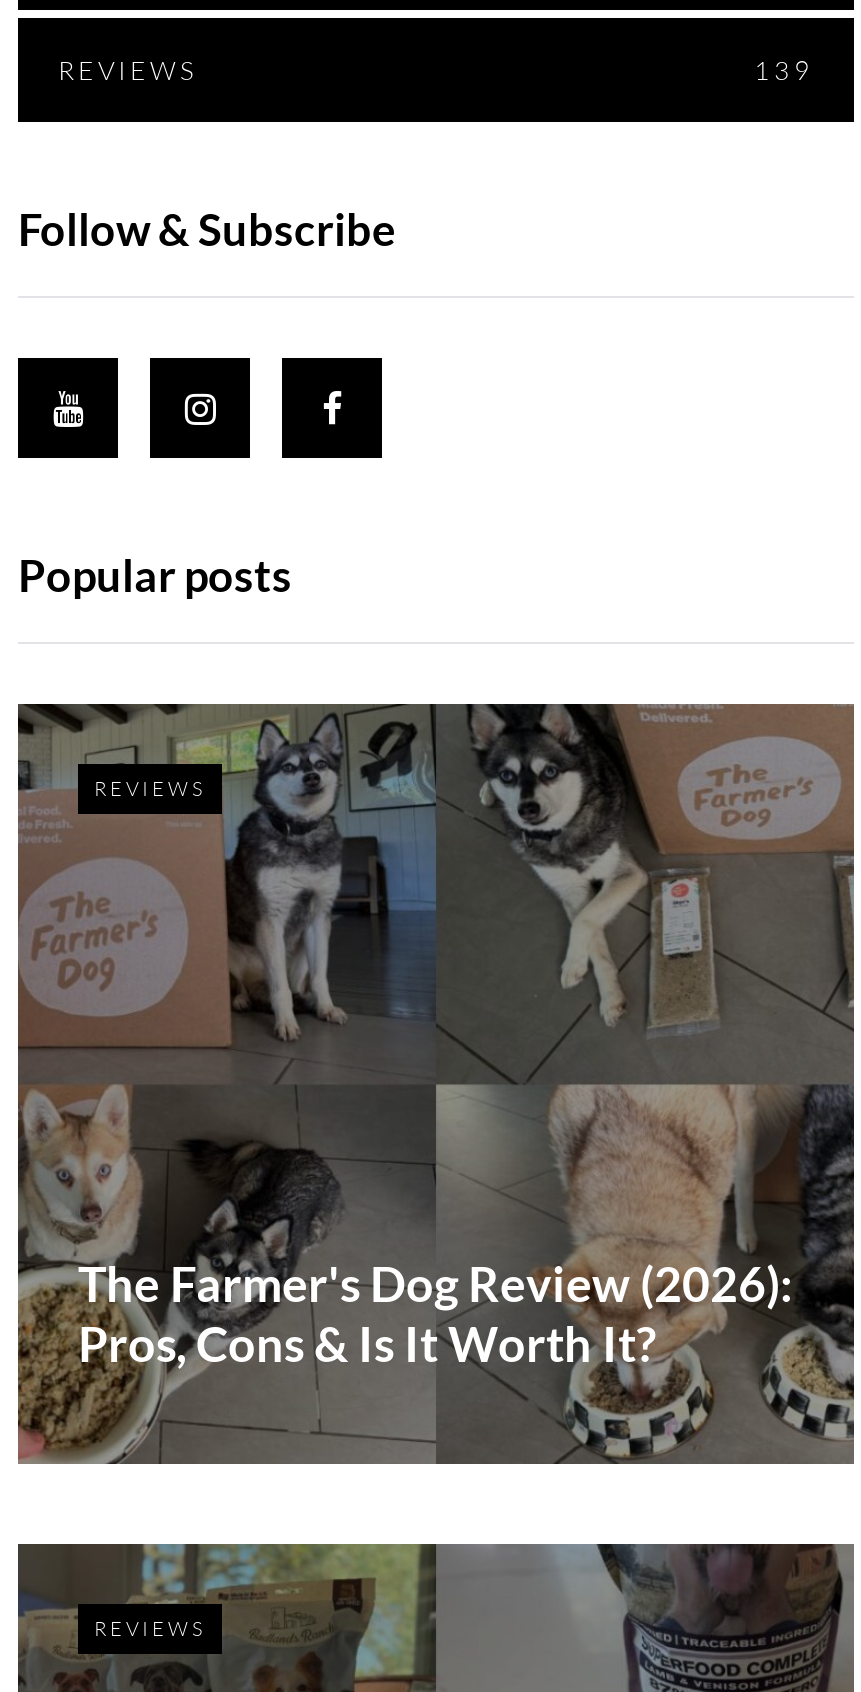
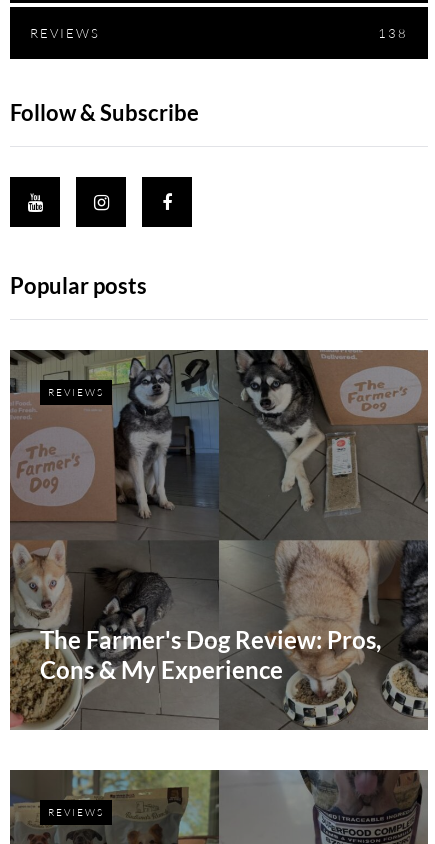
- 139
+ 138

- The Farmer's Dog Review (2026):
- Pros, Cons & Is It Worth It?
+ The Farmer's Dog Review: Pros,
+ Cons & My Experience
